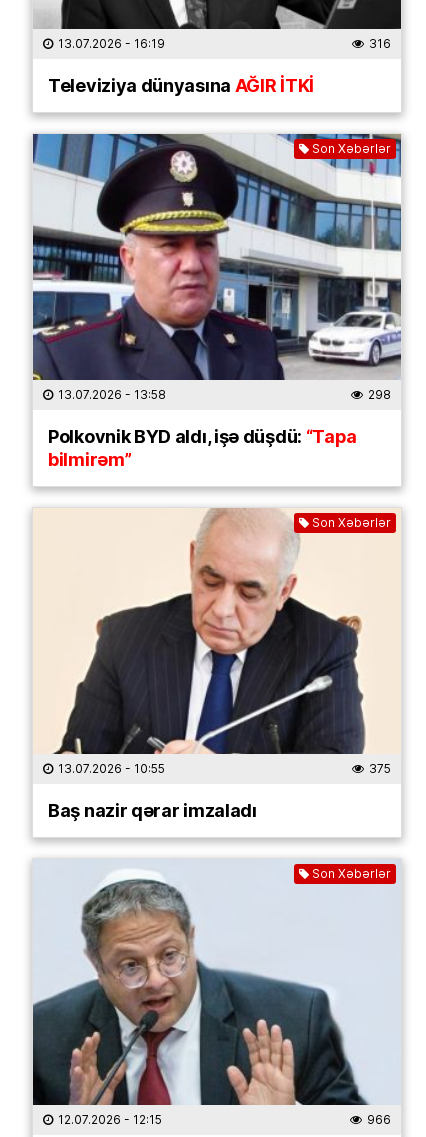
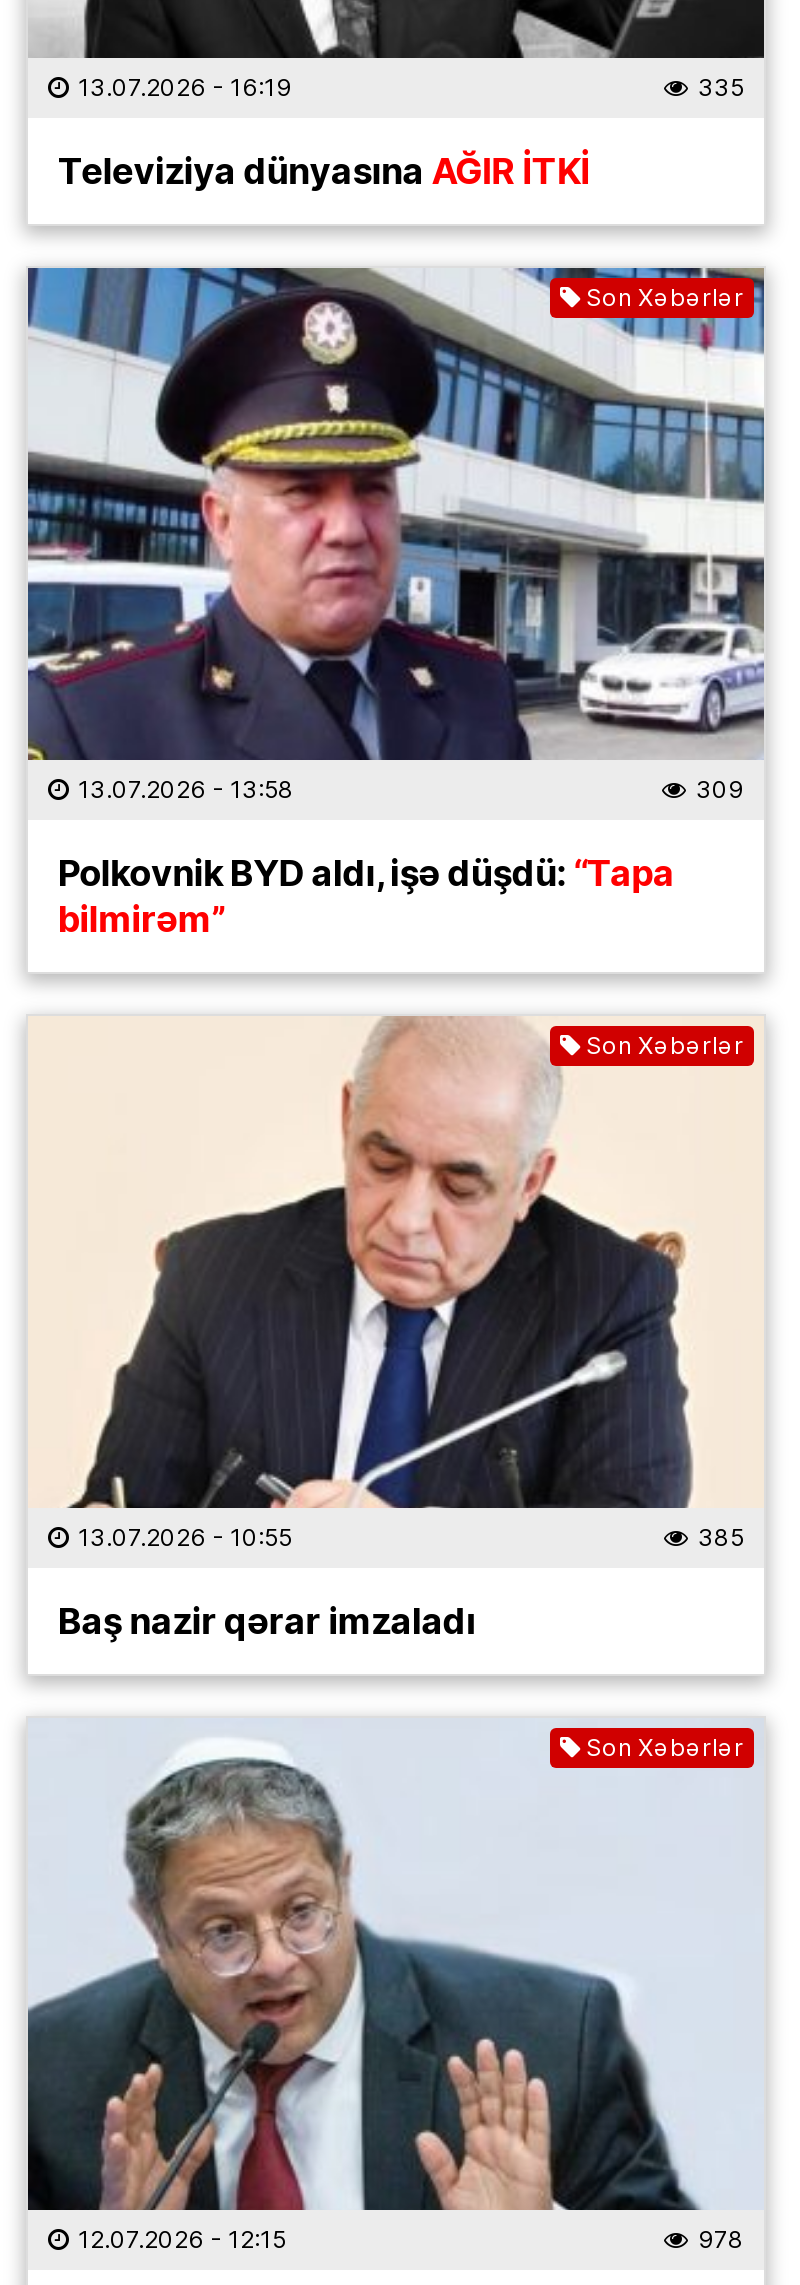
- 316
+ 335

- 298
+ 309

- 375
+ 385

- 966
+ 978
